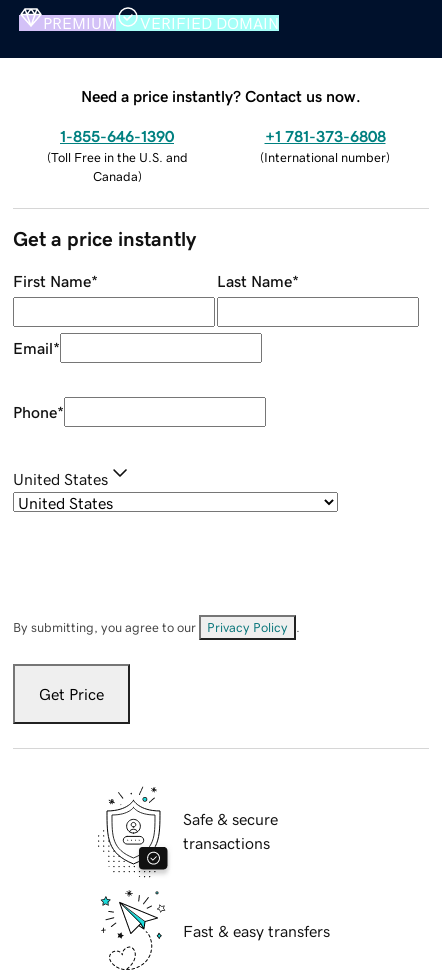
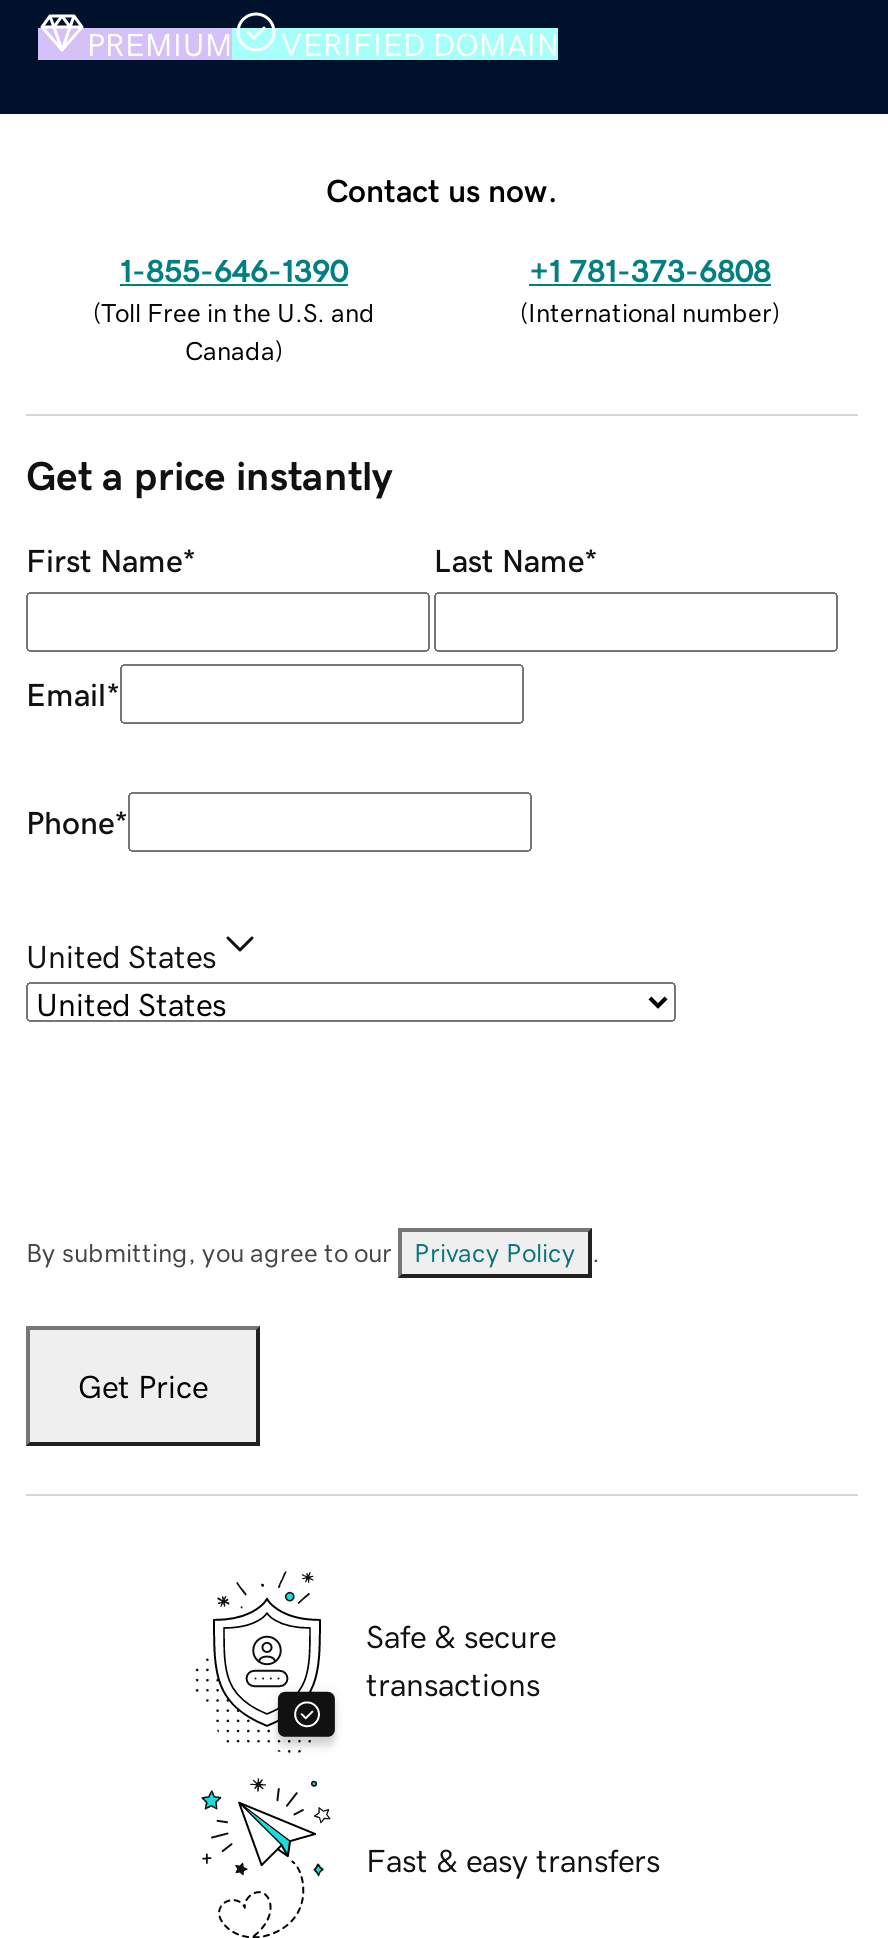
- Need a price instantly? Contact us now.
+ Contact us now.
